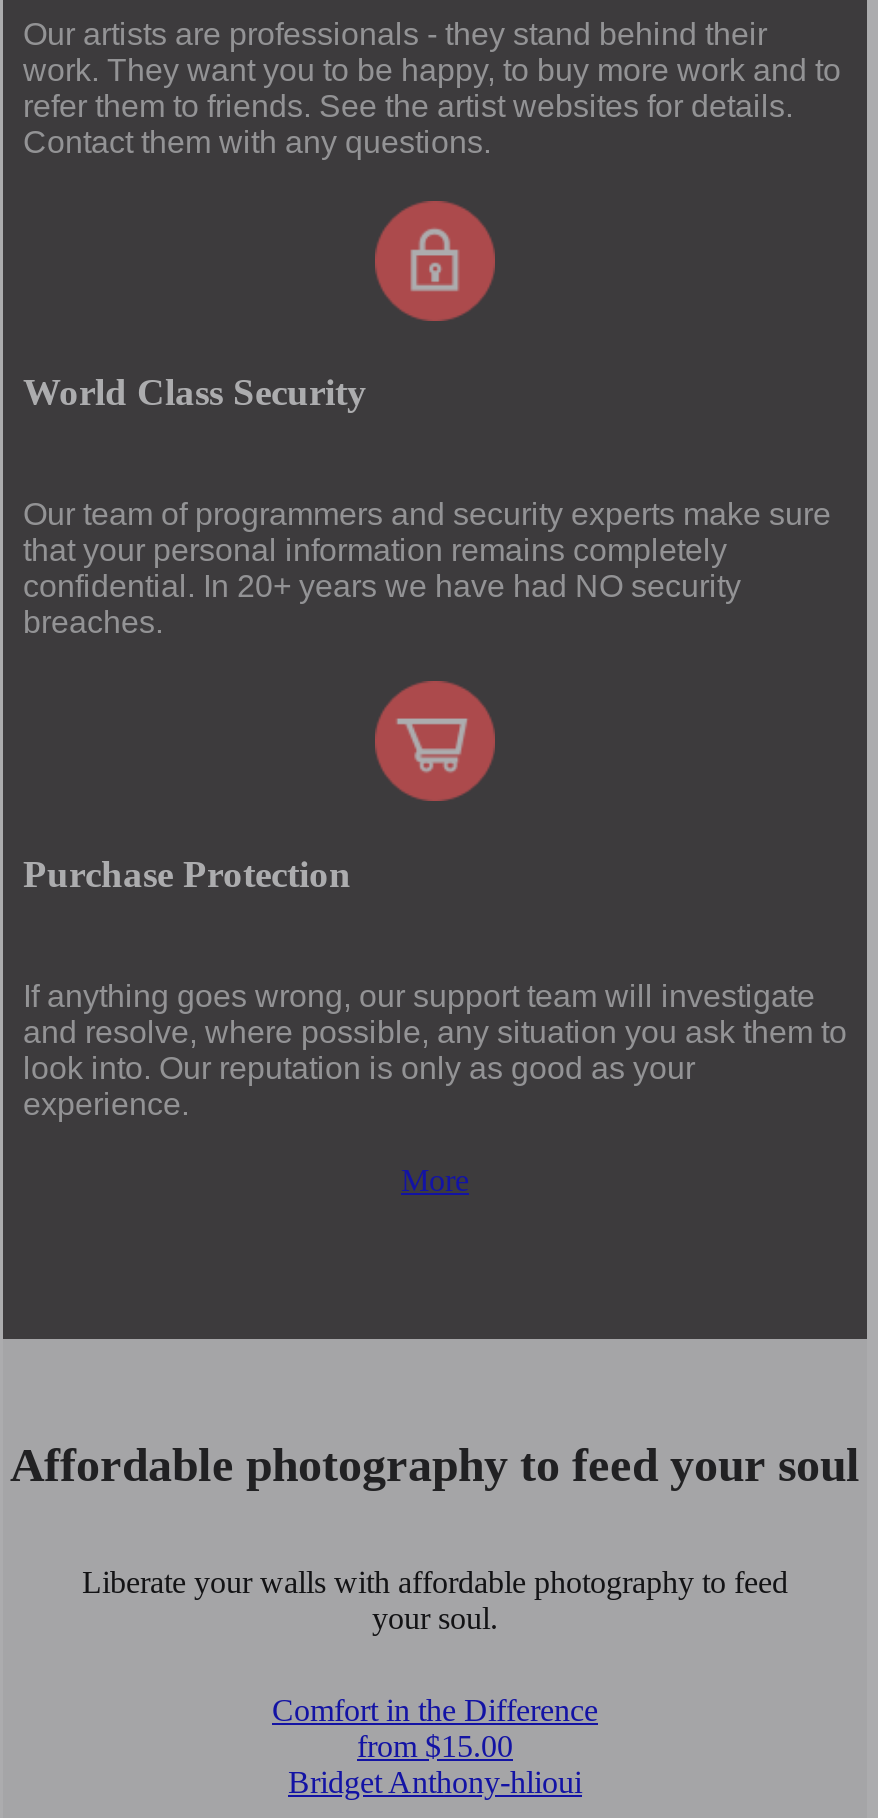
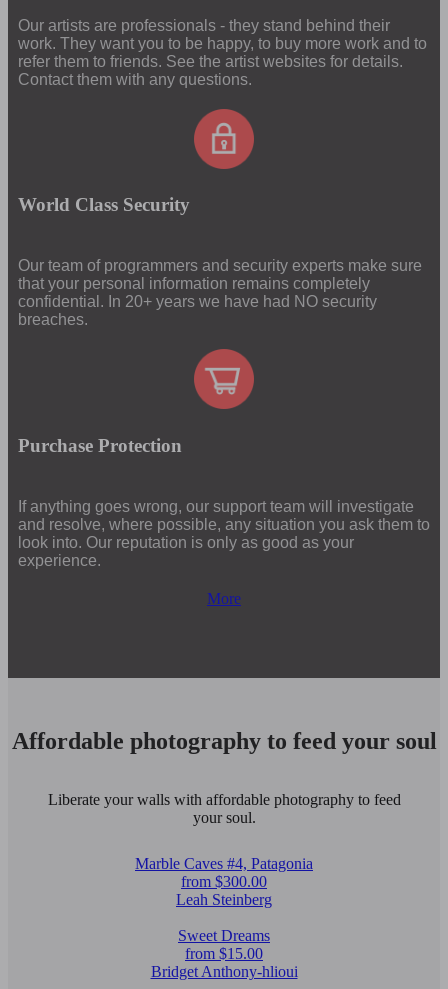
- Comfort in the Difference
+ Marble Caves #4, Patagonia
+ from $300.00
+ Leah Steinberg
+ Sweet Dreams
